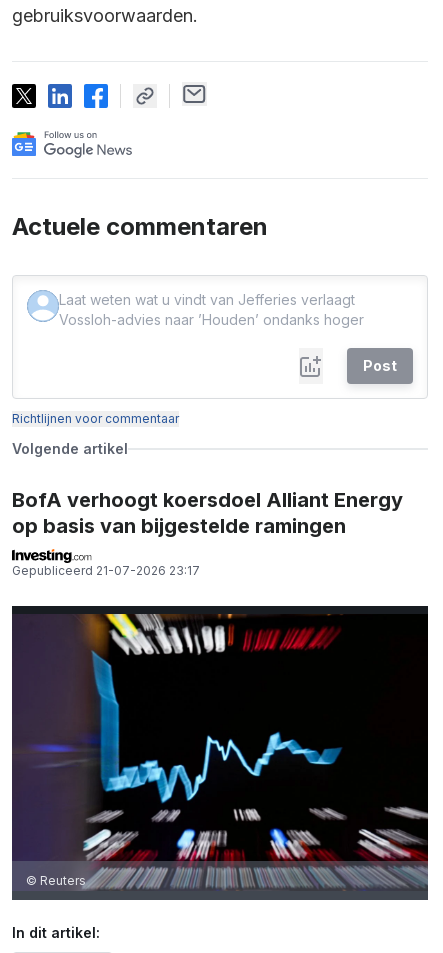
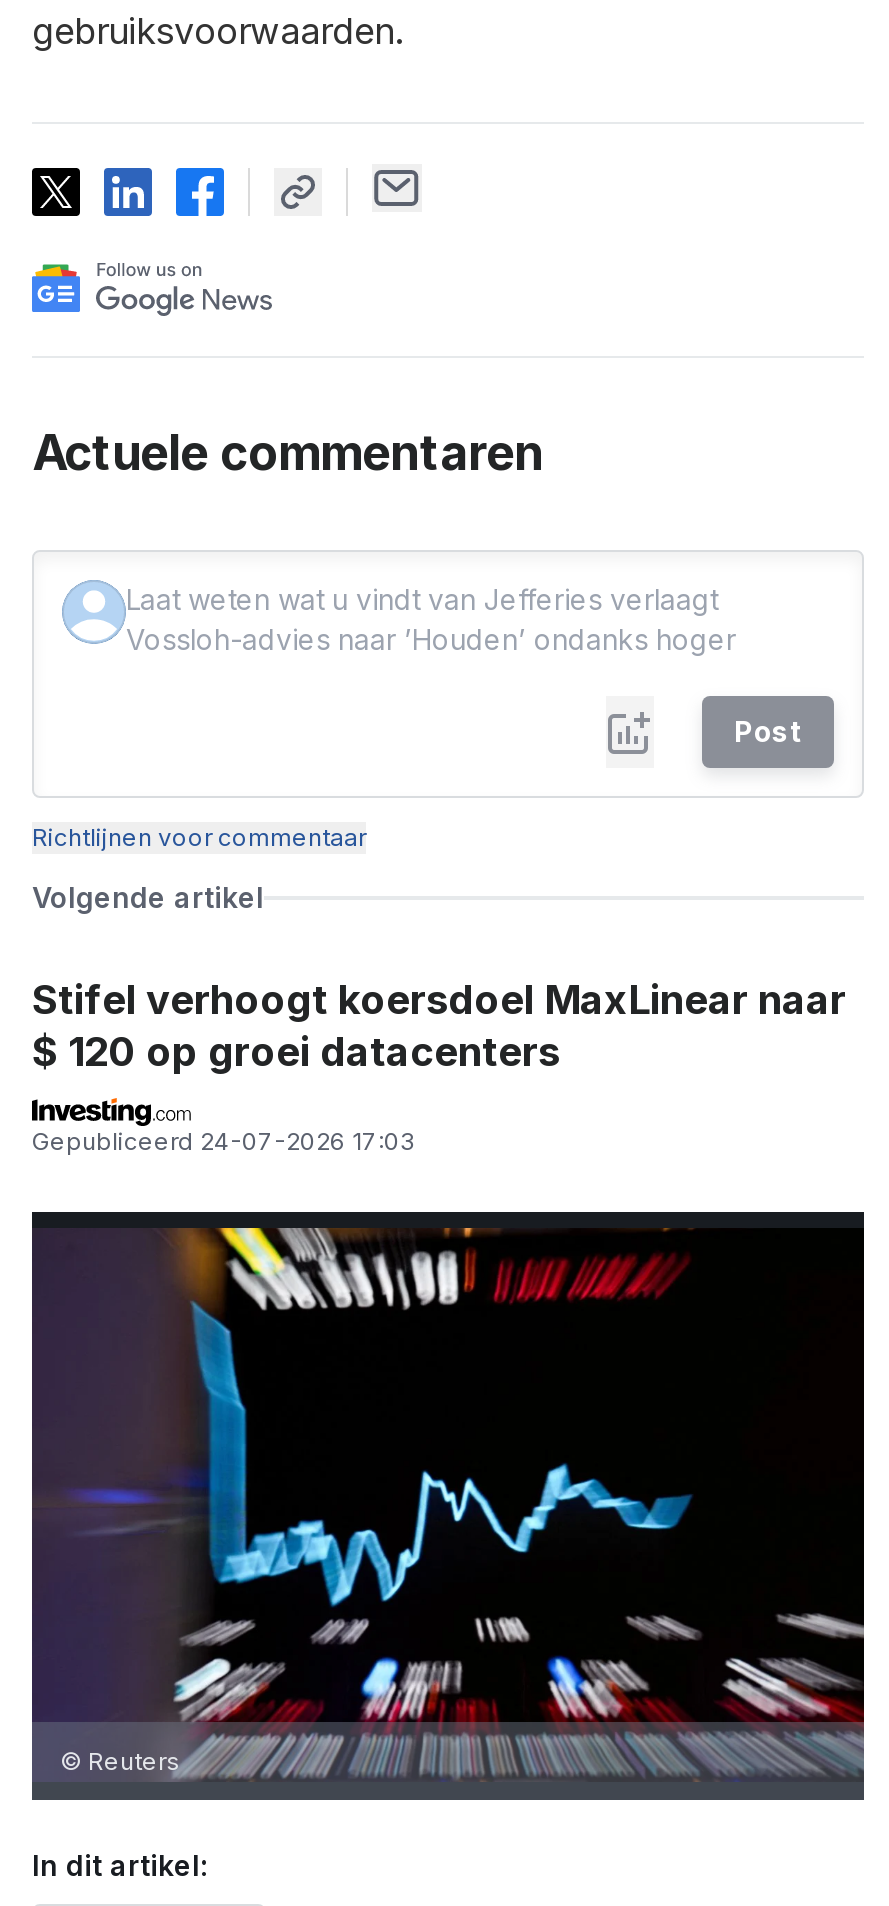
- BofA verhoogt koersdoel Alliant Energy
- op basis van bijgestelde ramingen
+ Stifel verhoogt koersdoel MaxLinear naar
+ $ 120 op groei datacenters

- Gepubliceerd 21-07-2026 23:17
+ Gepubliceerd 24-07-2026 17:03
